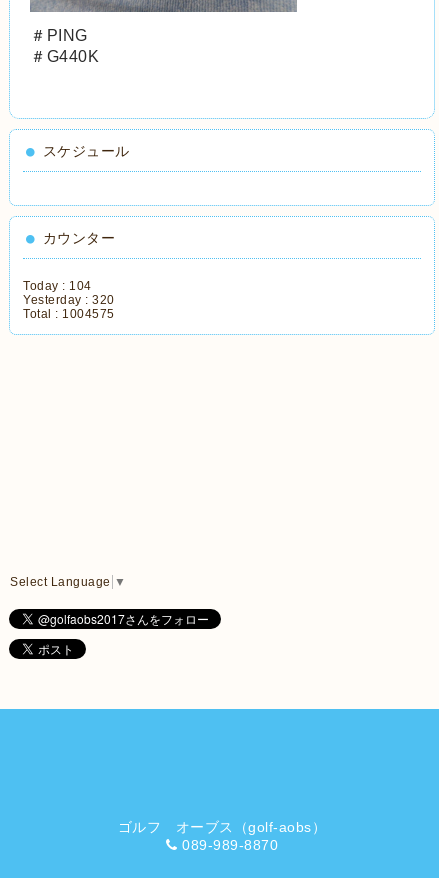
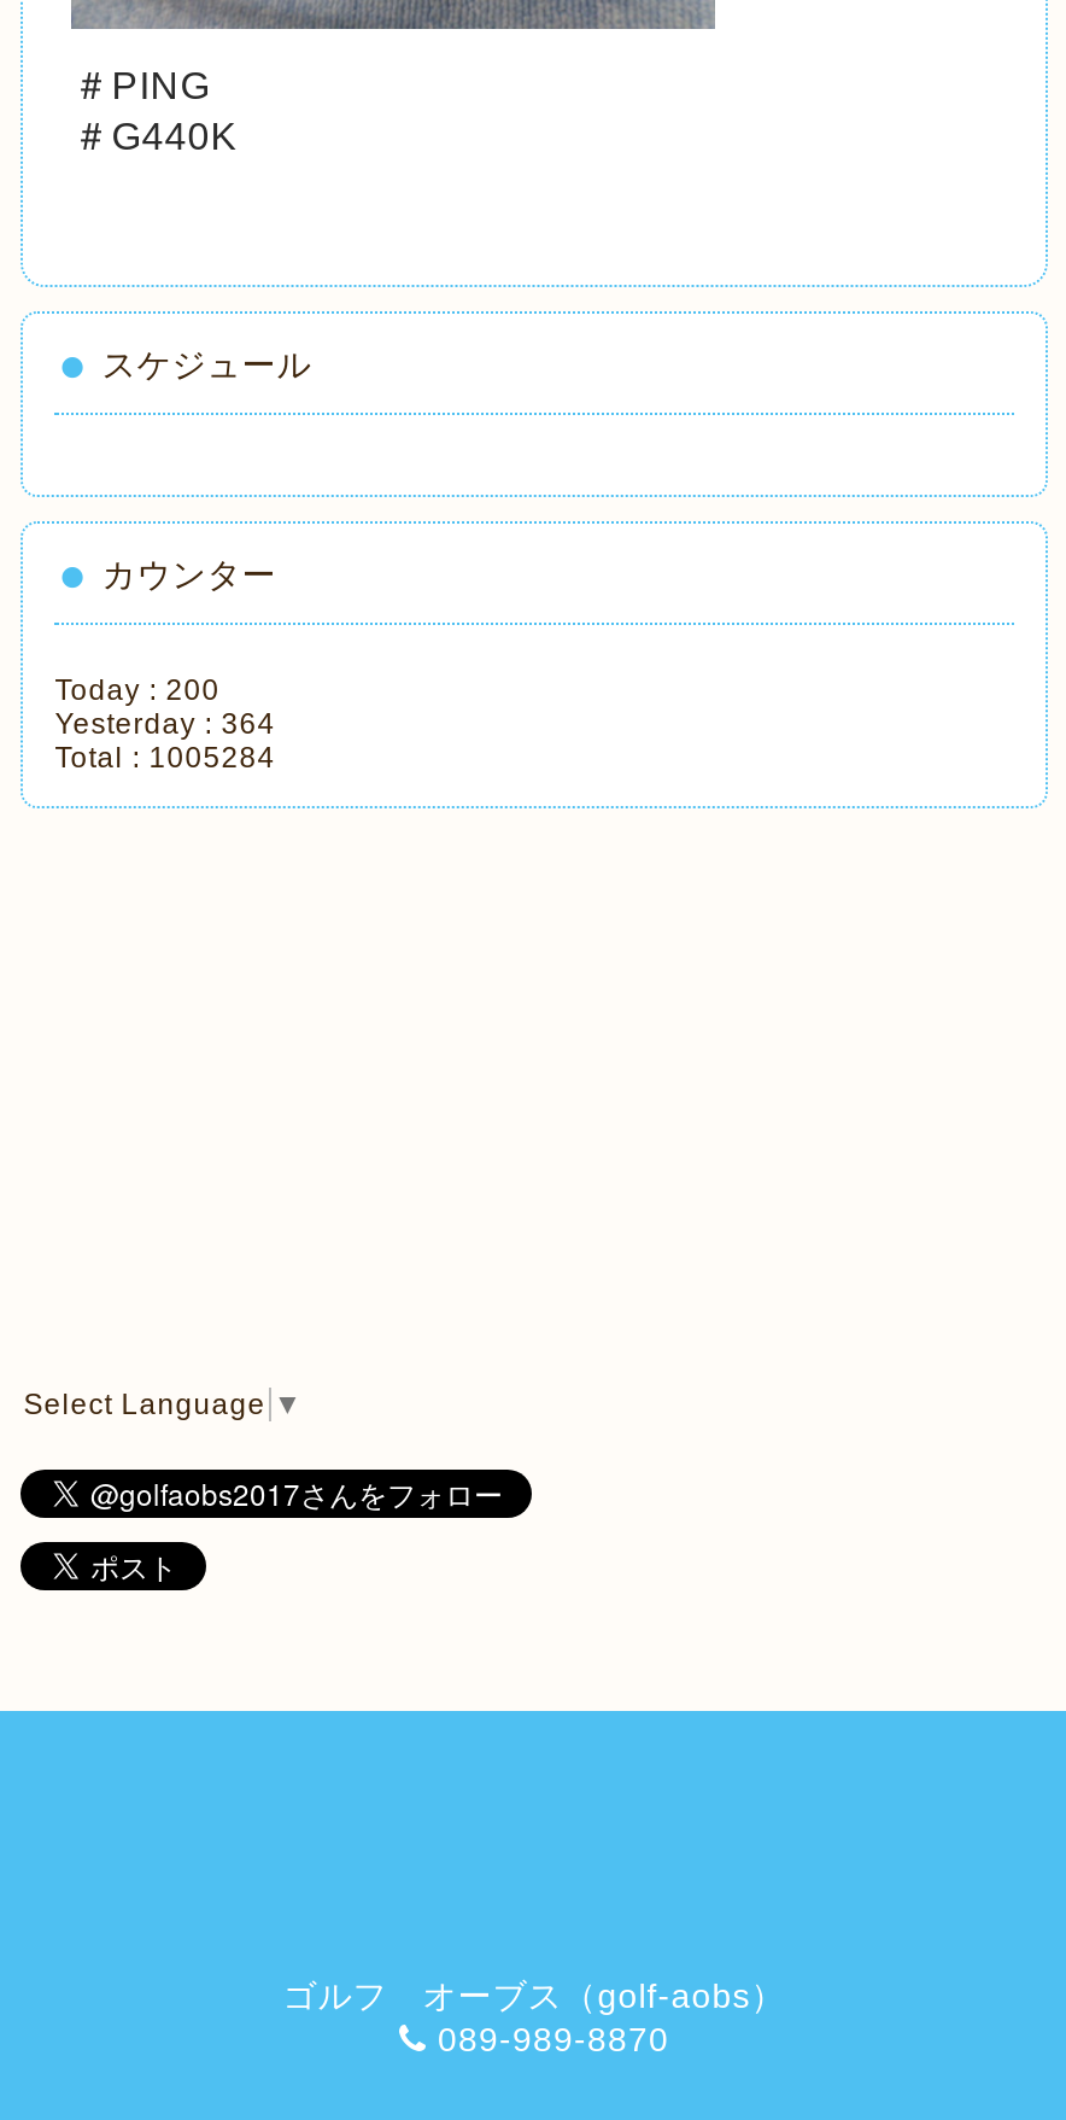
- Today : 104
+ Today : 200

- Yesterday : 320
+ Yesterday : 364

- Total : 1004575
+ Total : 1005284
